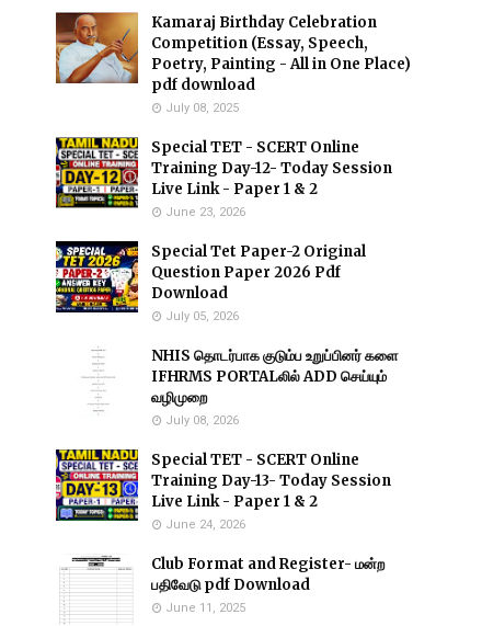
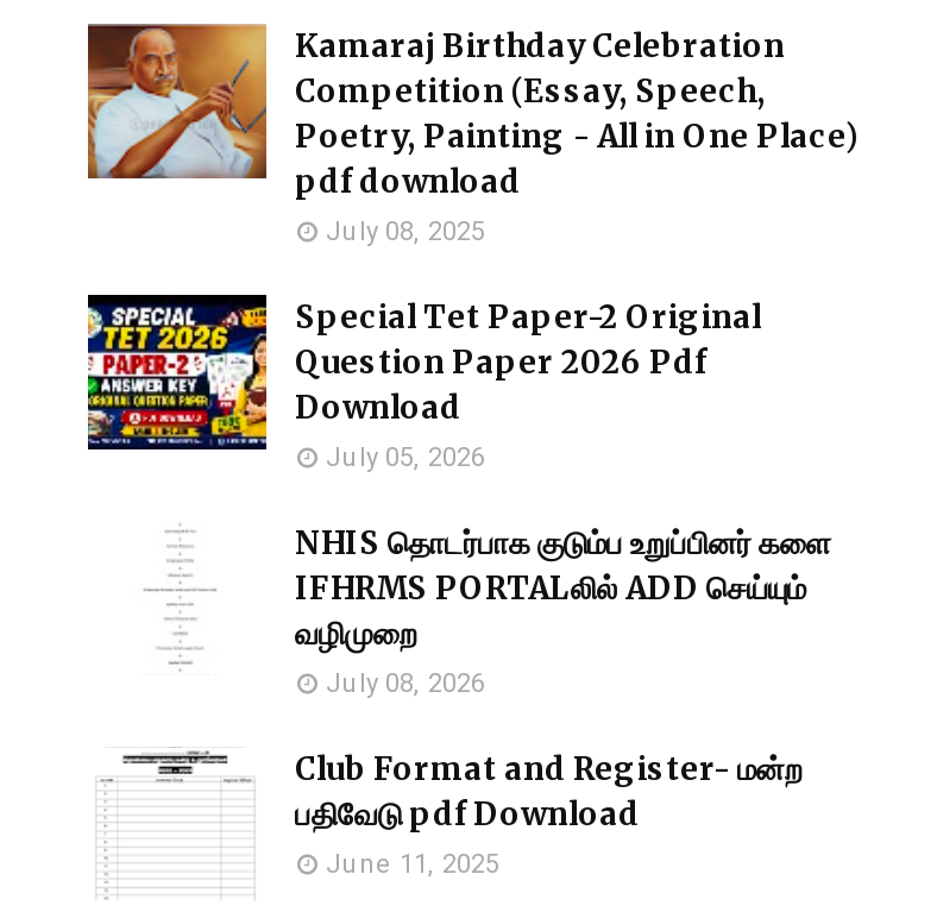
- [image]
- Special TET - SCERT Online
- Training Day-12- Today Session
- Live Link - Paper 1 & 2
- June 23, 2026

- [image]
- Special TET - SCERT Online
- Training Day-13- Today Session
- Live Link - Paper 1 & 2
- June 24, 2026
